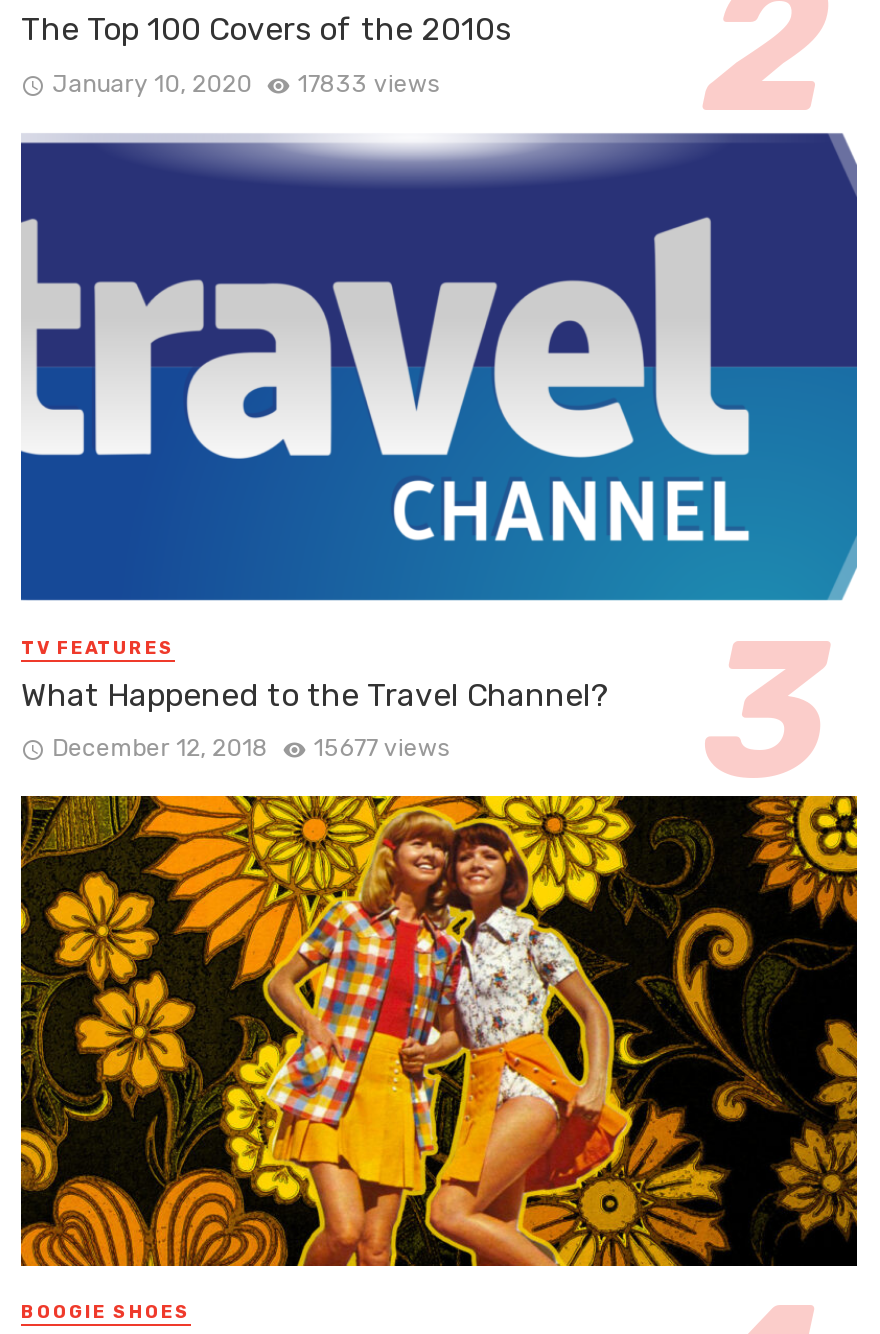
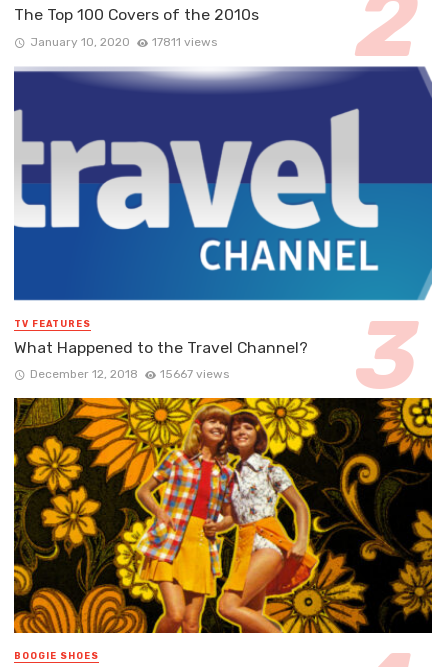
- January 10, 2020 17833 views
+ January 10, 2020 17811 views

- December 12, 2018 15677 views
+ December 12, 2018 15667 views
